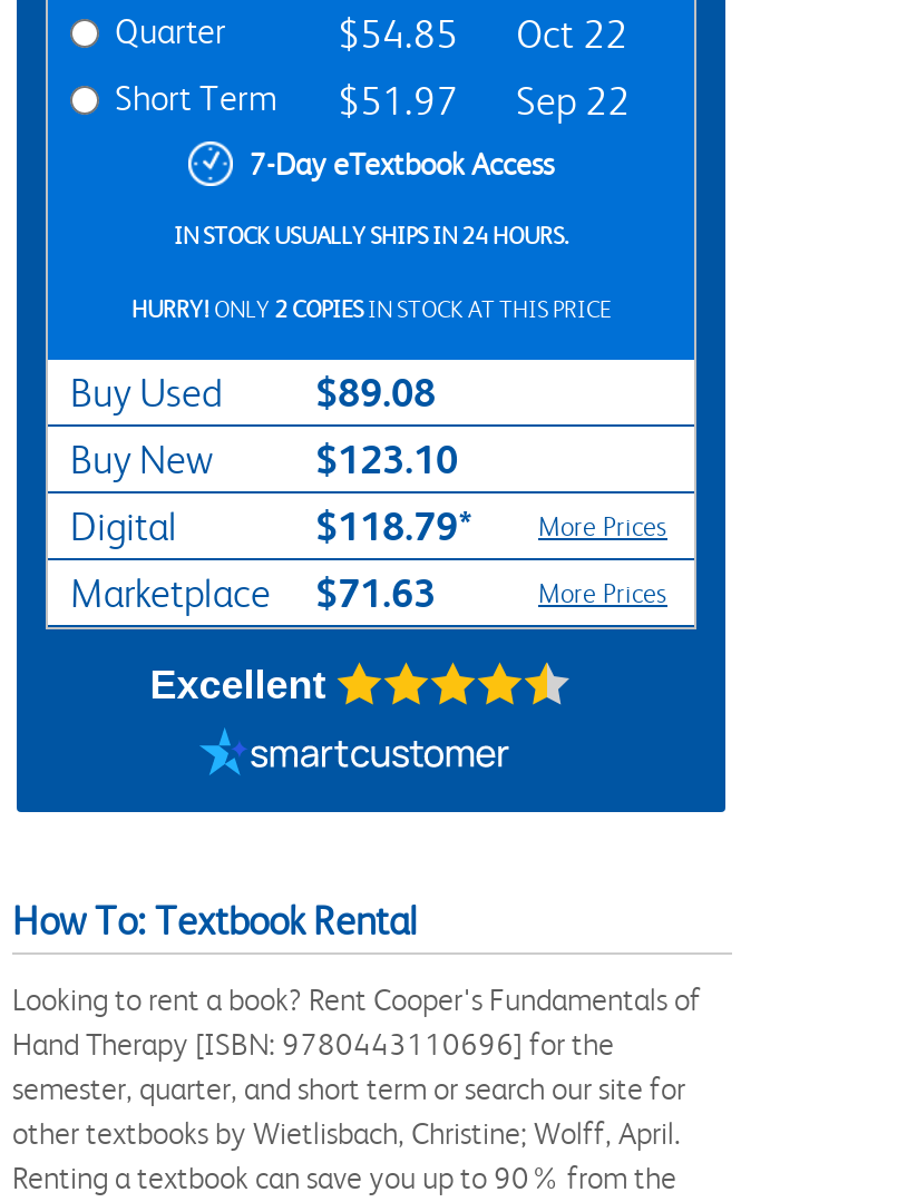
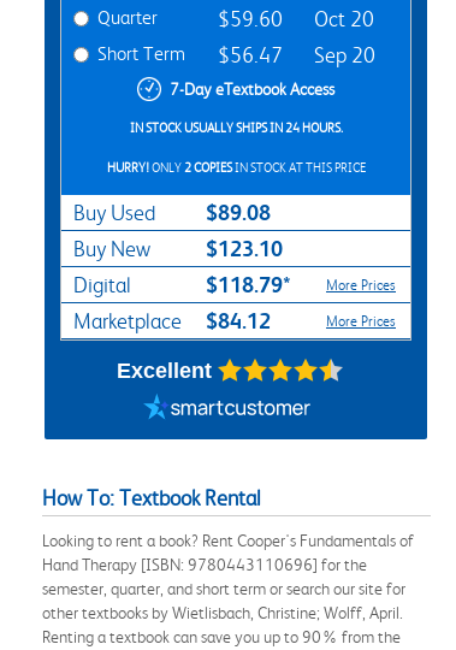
- $54.85
+ $59.60

- Oct 22
+ Oct 20

- $51.97
+ $56.47

- Sep 22
+ Sep 20

- Marketplace $71.63
+ Marketplace $84.12
